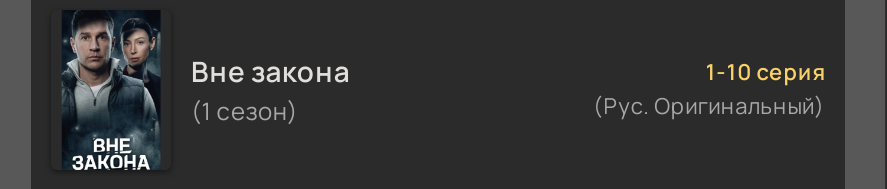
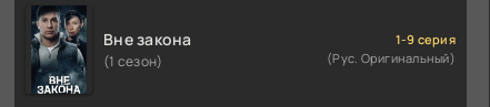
- 1-10 серия
+ 1-9 серия
